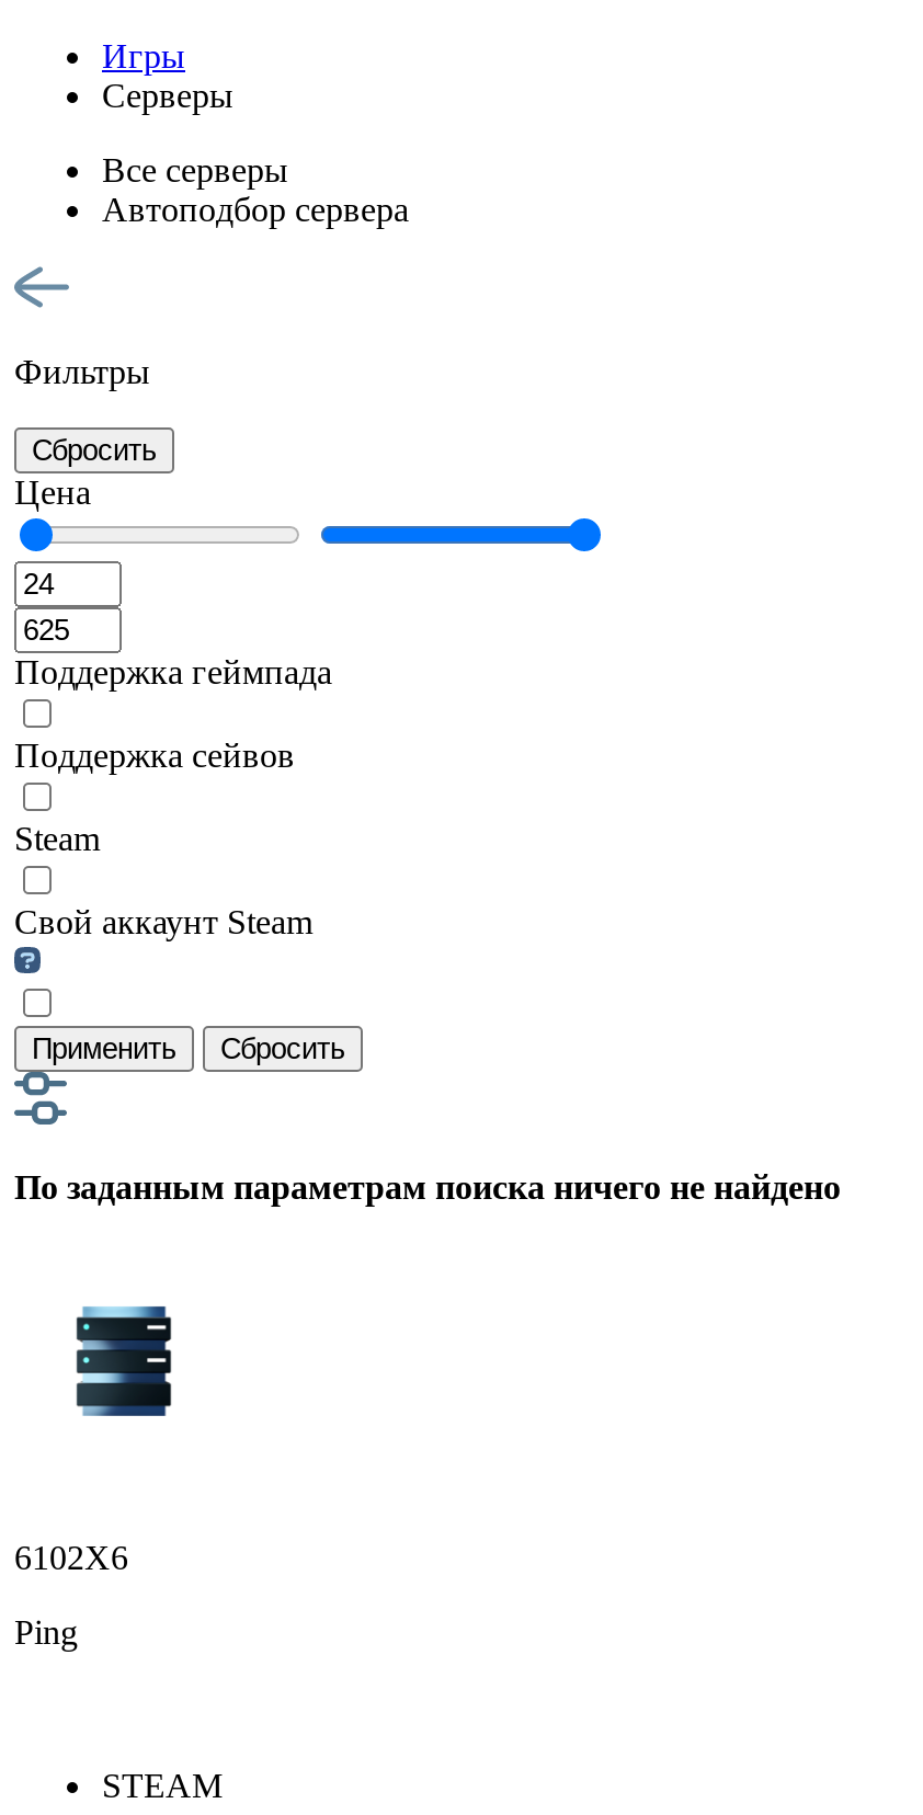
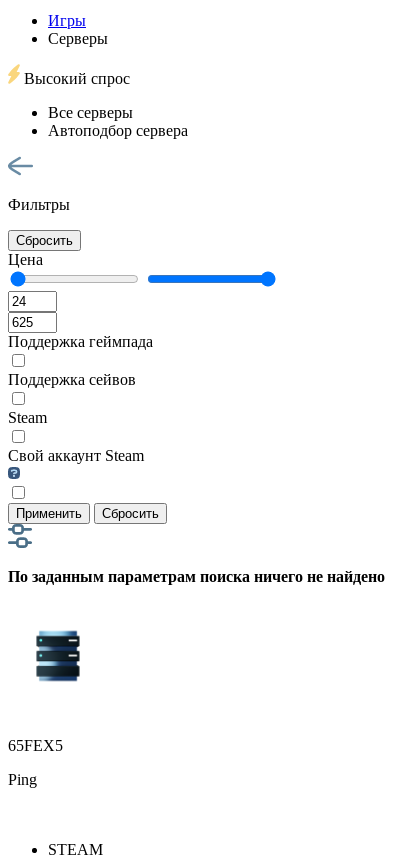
+ Высокий спрос

- 6102X6
+ 65FEX5
